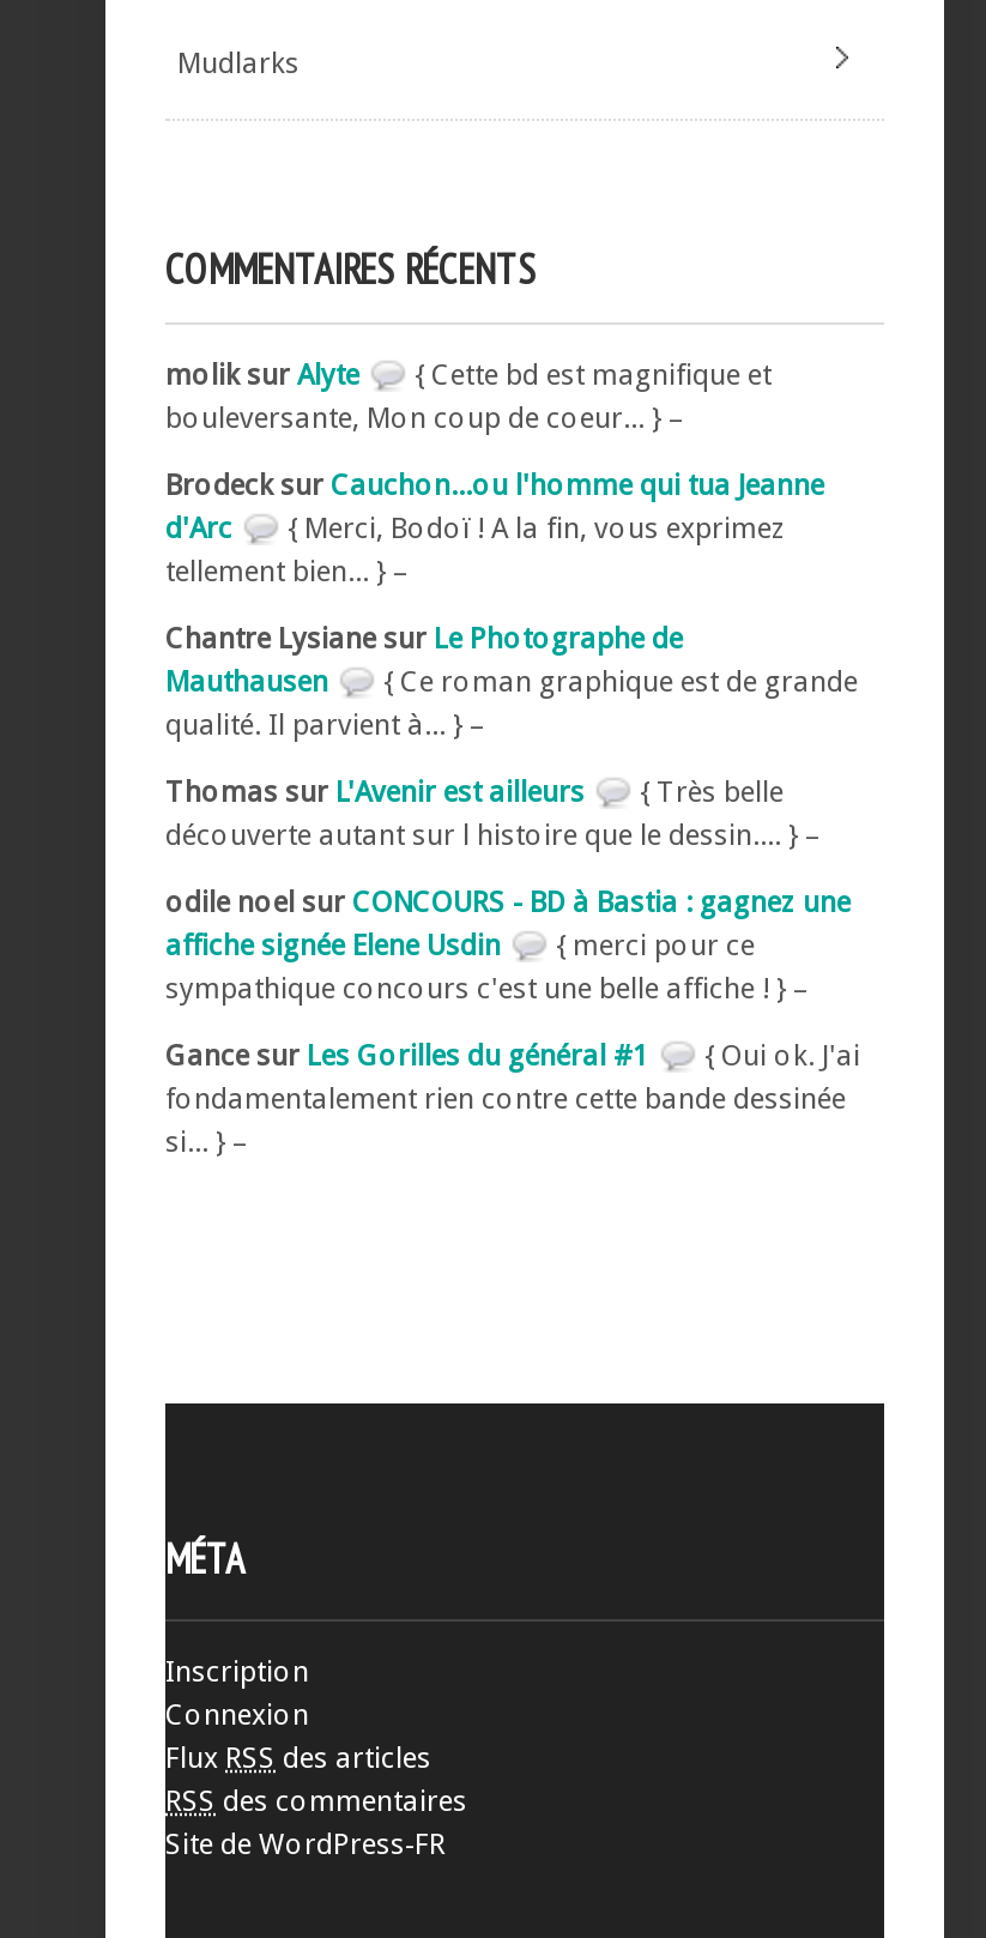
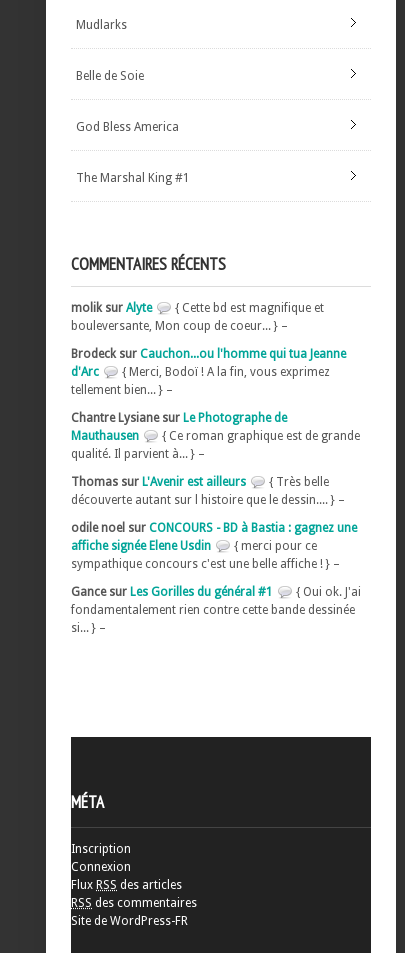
+ Belle de Soie

+ God Bless America

+ The Marshal King #1
